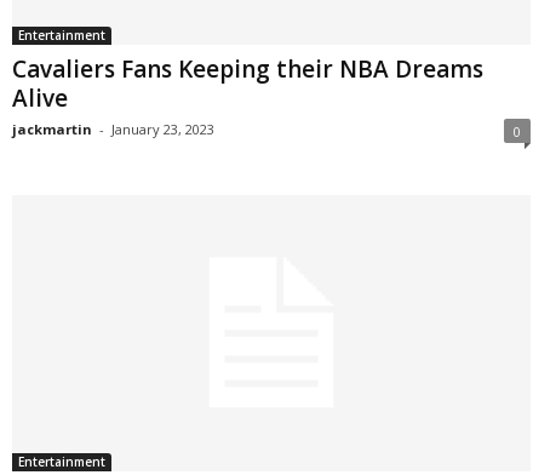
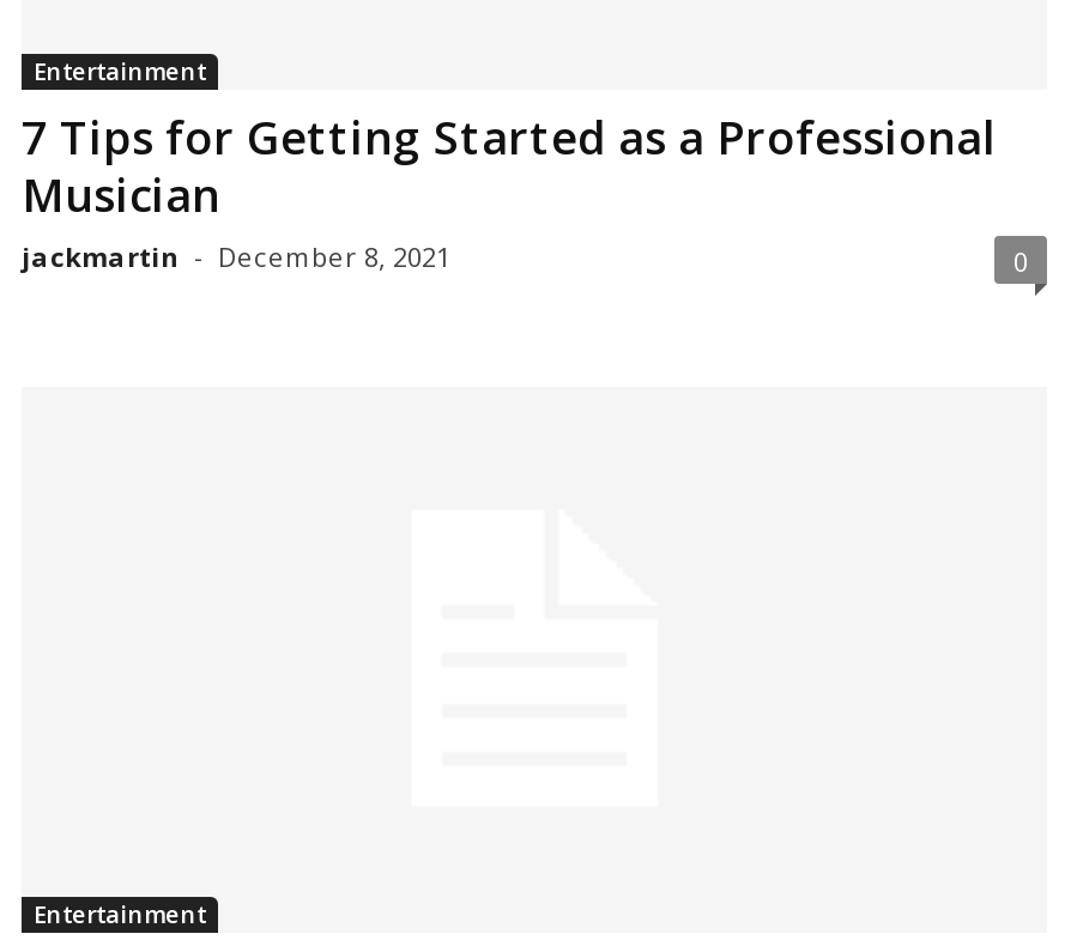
- Cavaliers Fans Keeping their NBA Dreams
- Alive
- jackmartin - January 23, 2023
+ 7 Tips for Getting Started as a Professional
+ Musician
+ jackmartin - December 8, 2021
